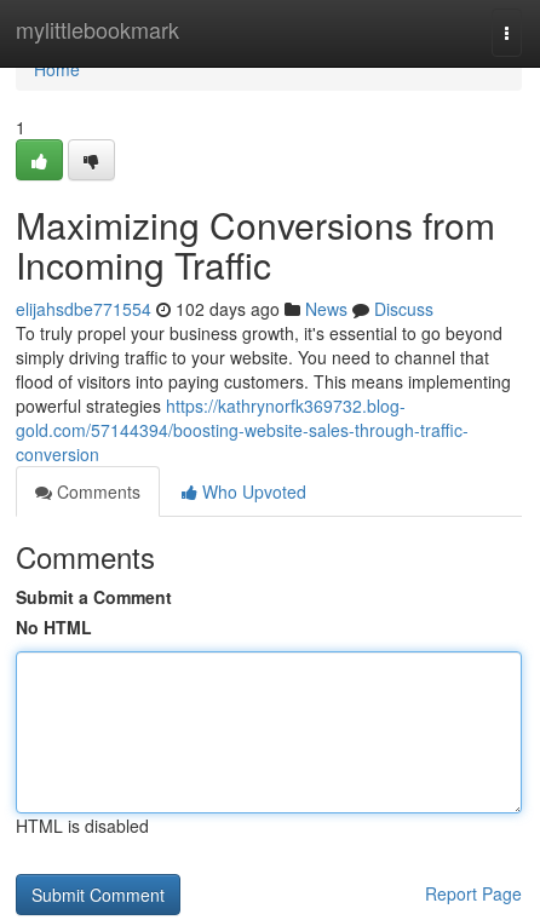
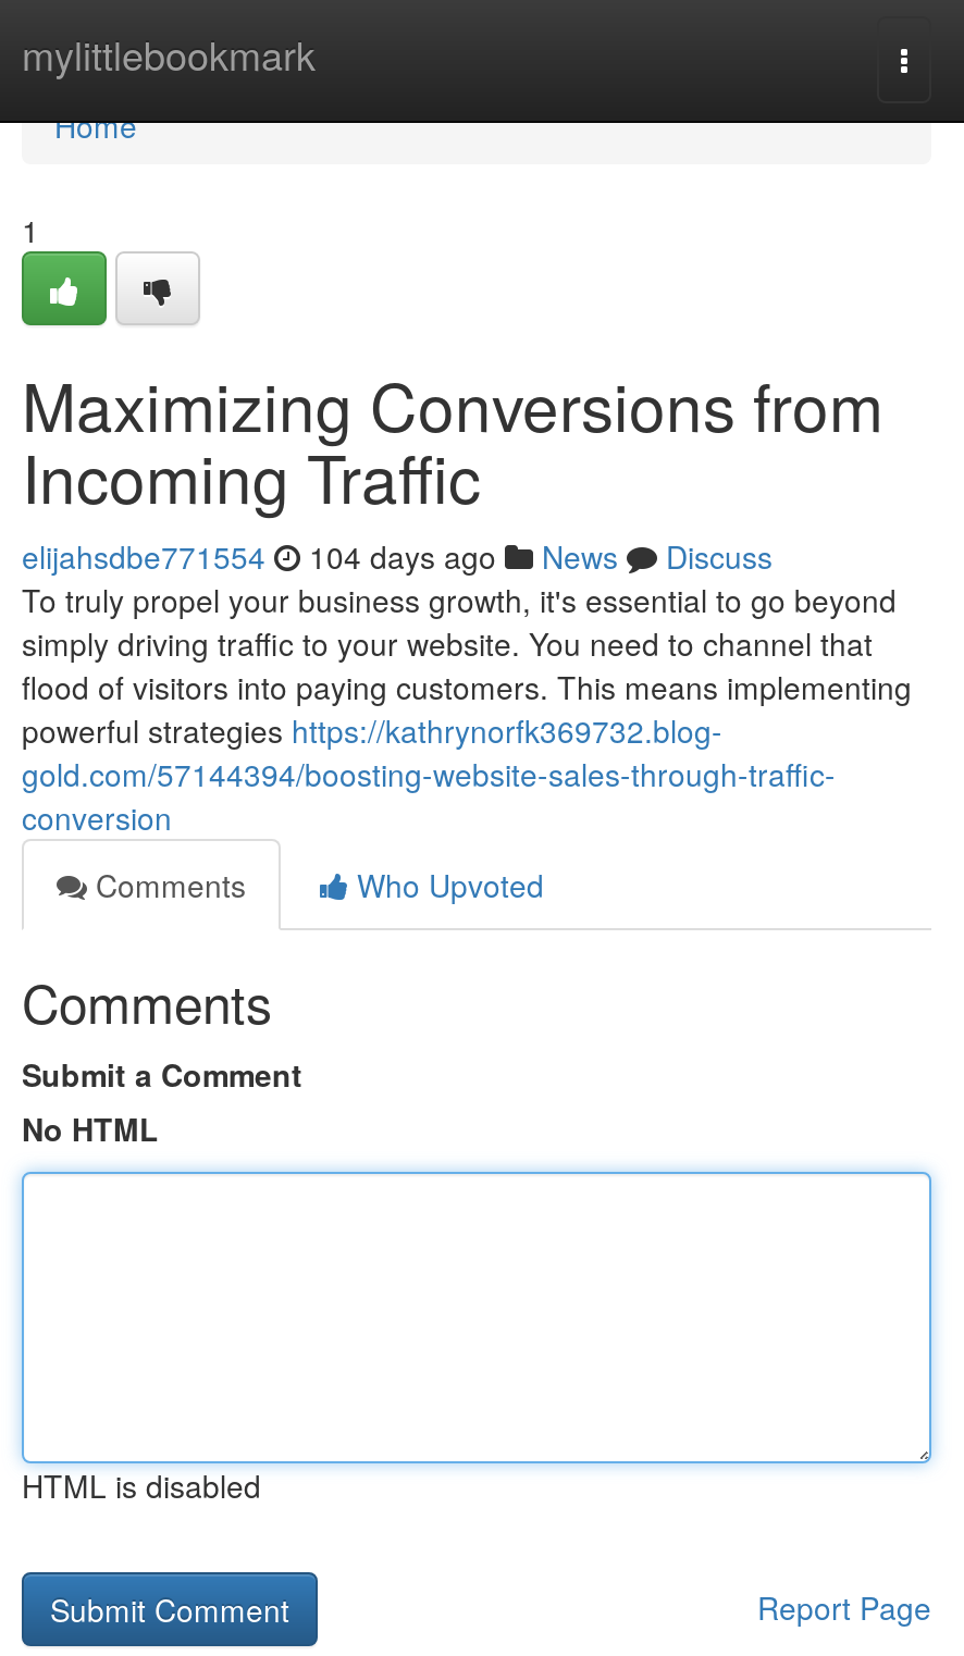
- elijahsdbe771554 102 days ago News Discuss
+ elijahsdbe771554 104 days ago News Discuss
